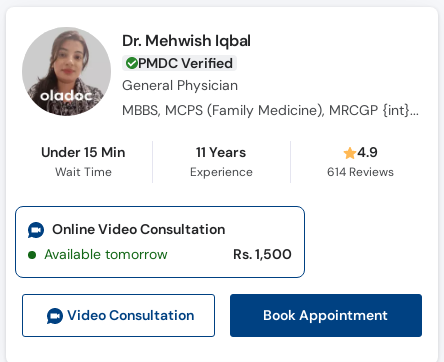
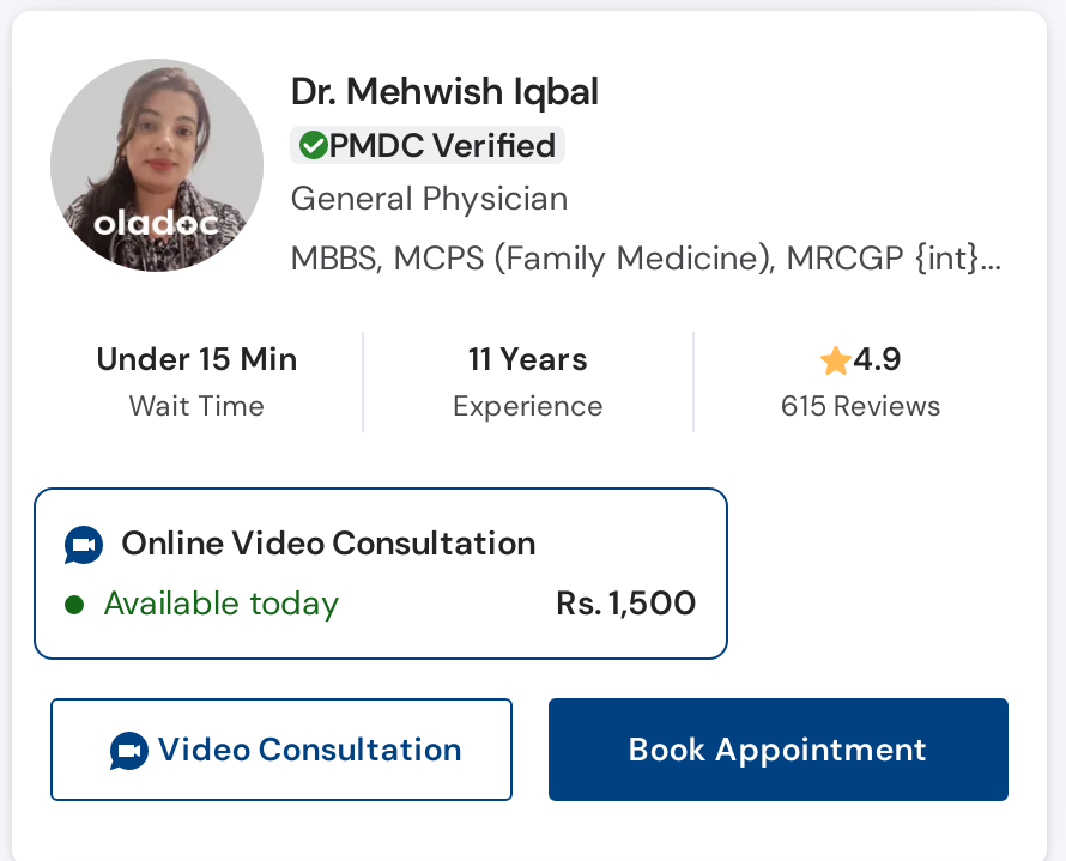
- 614 Reviews
+ 615 Reviews

- Available tomorrow
+ Available today
